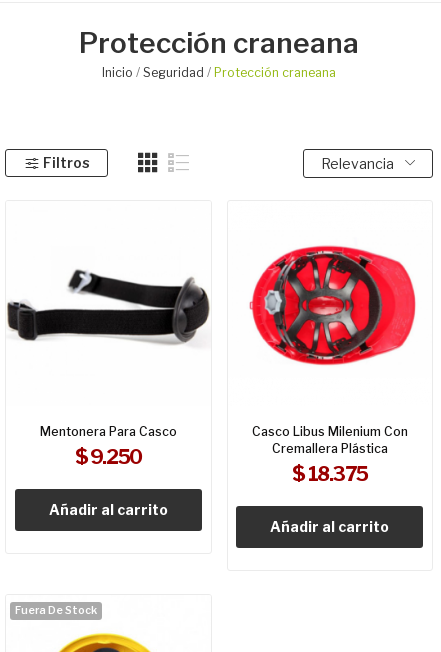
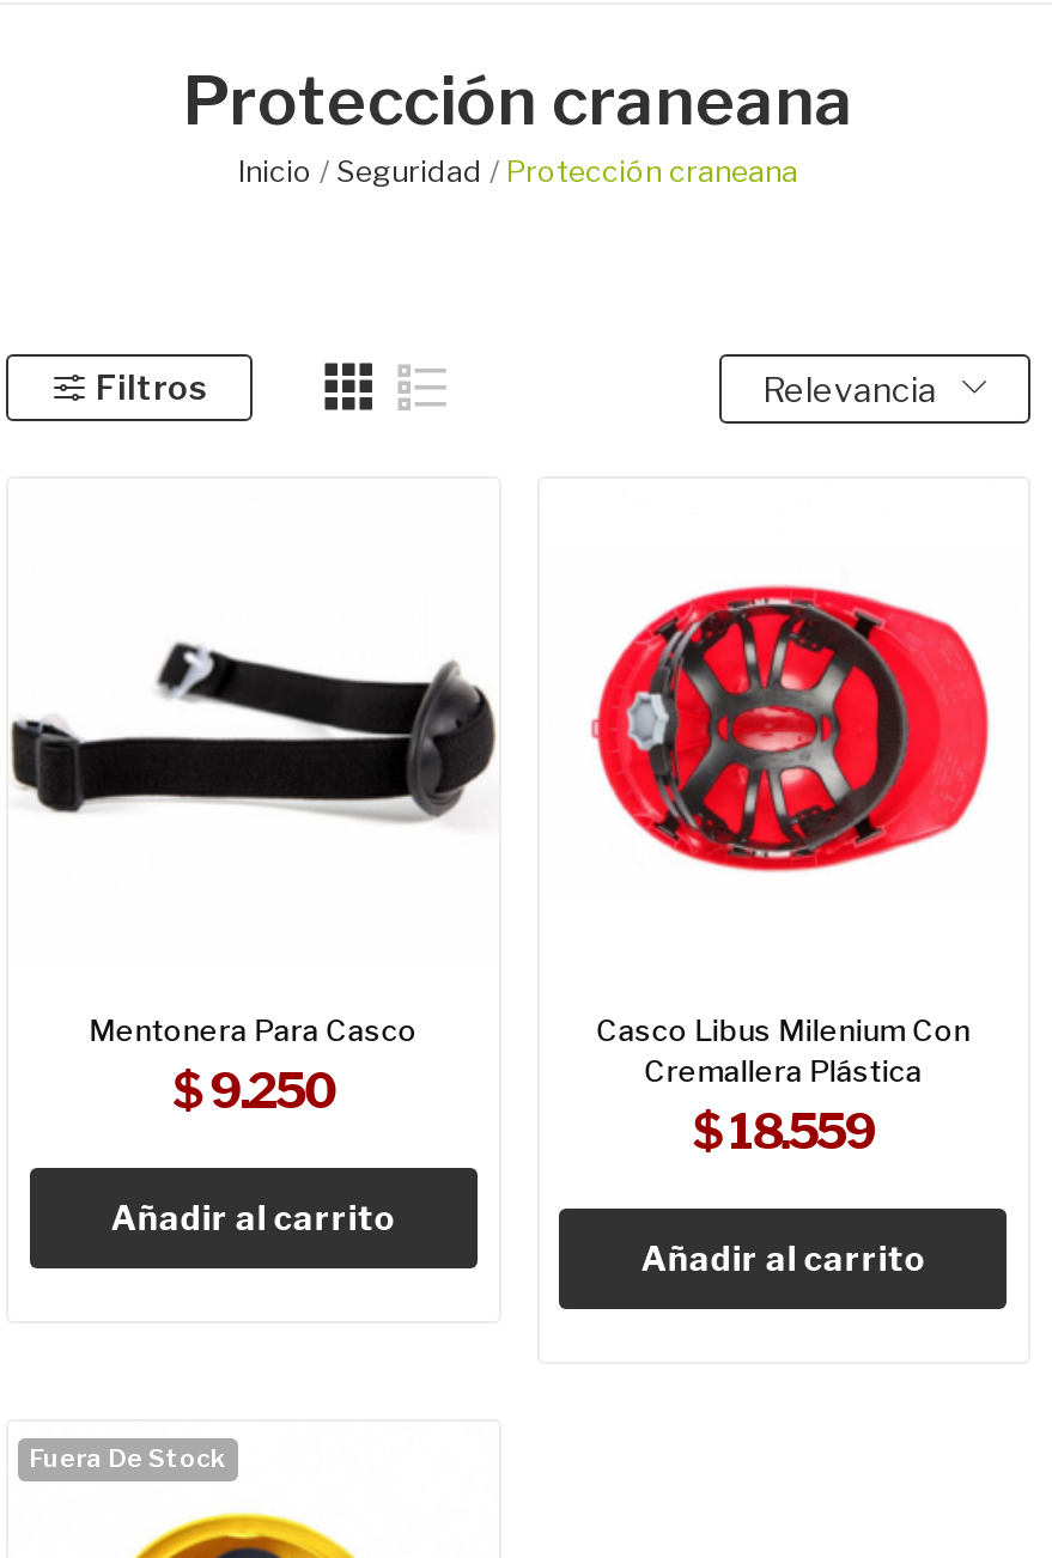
- $ 18.375
+ $ 18.559
